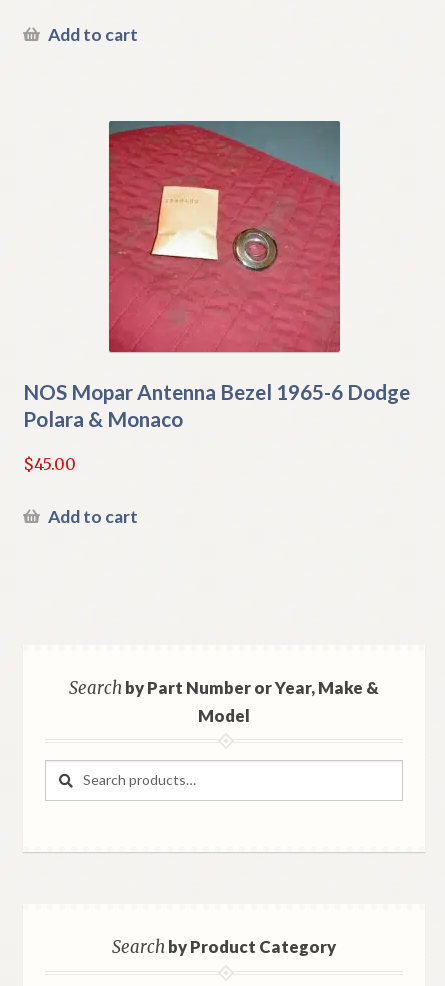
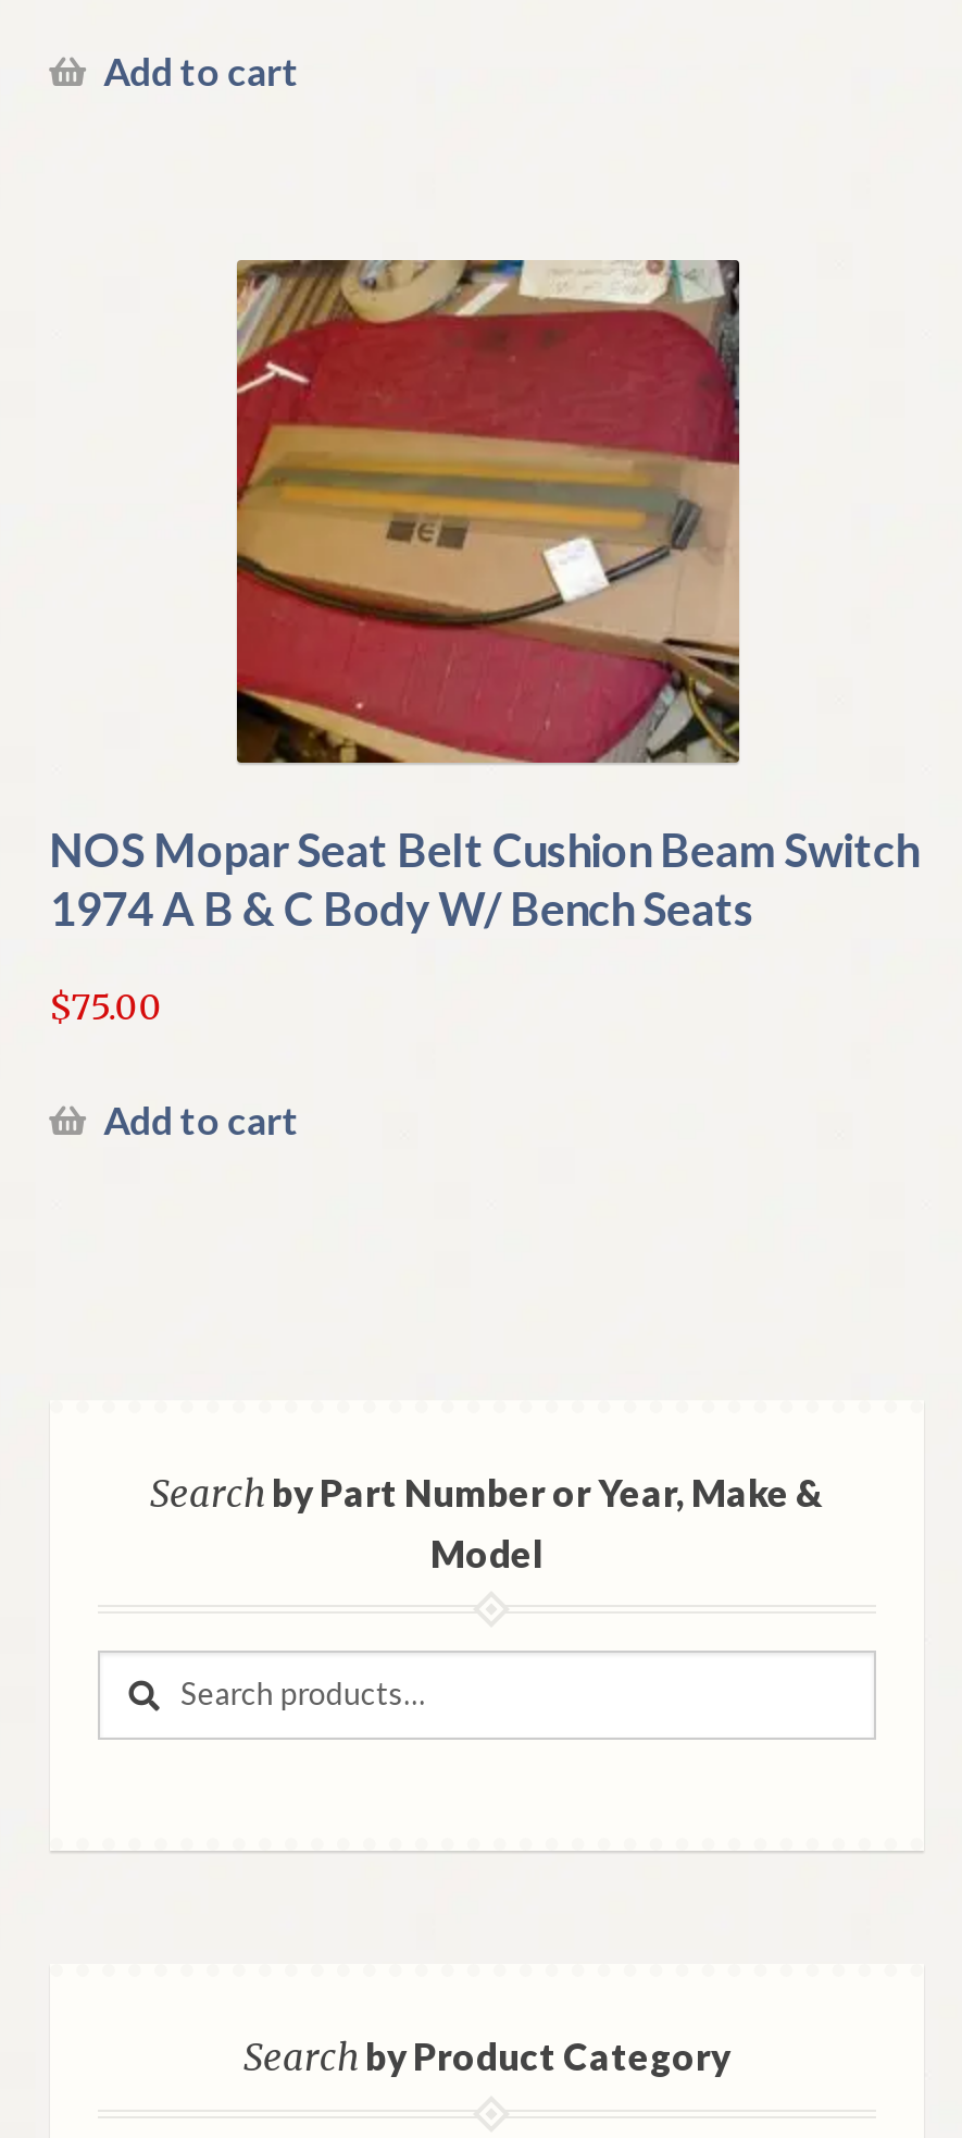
- [image]
- NOS Mopar Antenna Bezel 1965-6 Dodge
- Polara & Monaco
+ [image]
+ NOS Mopar Seat Belt Cushion Beam Switch
+ 1974 A B & C Body W/ Bench Seats

- $45.00
+ $75.00
